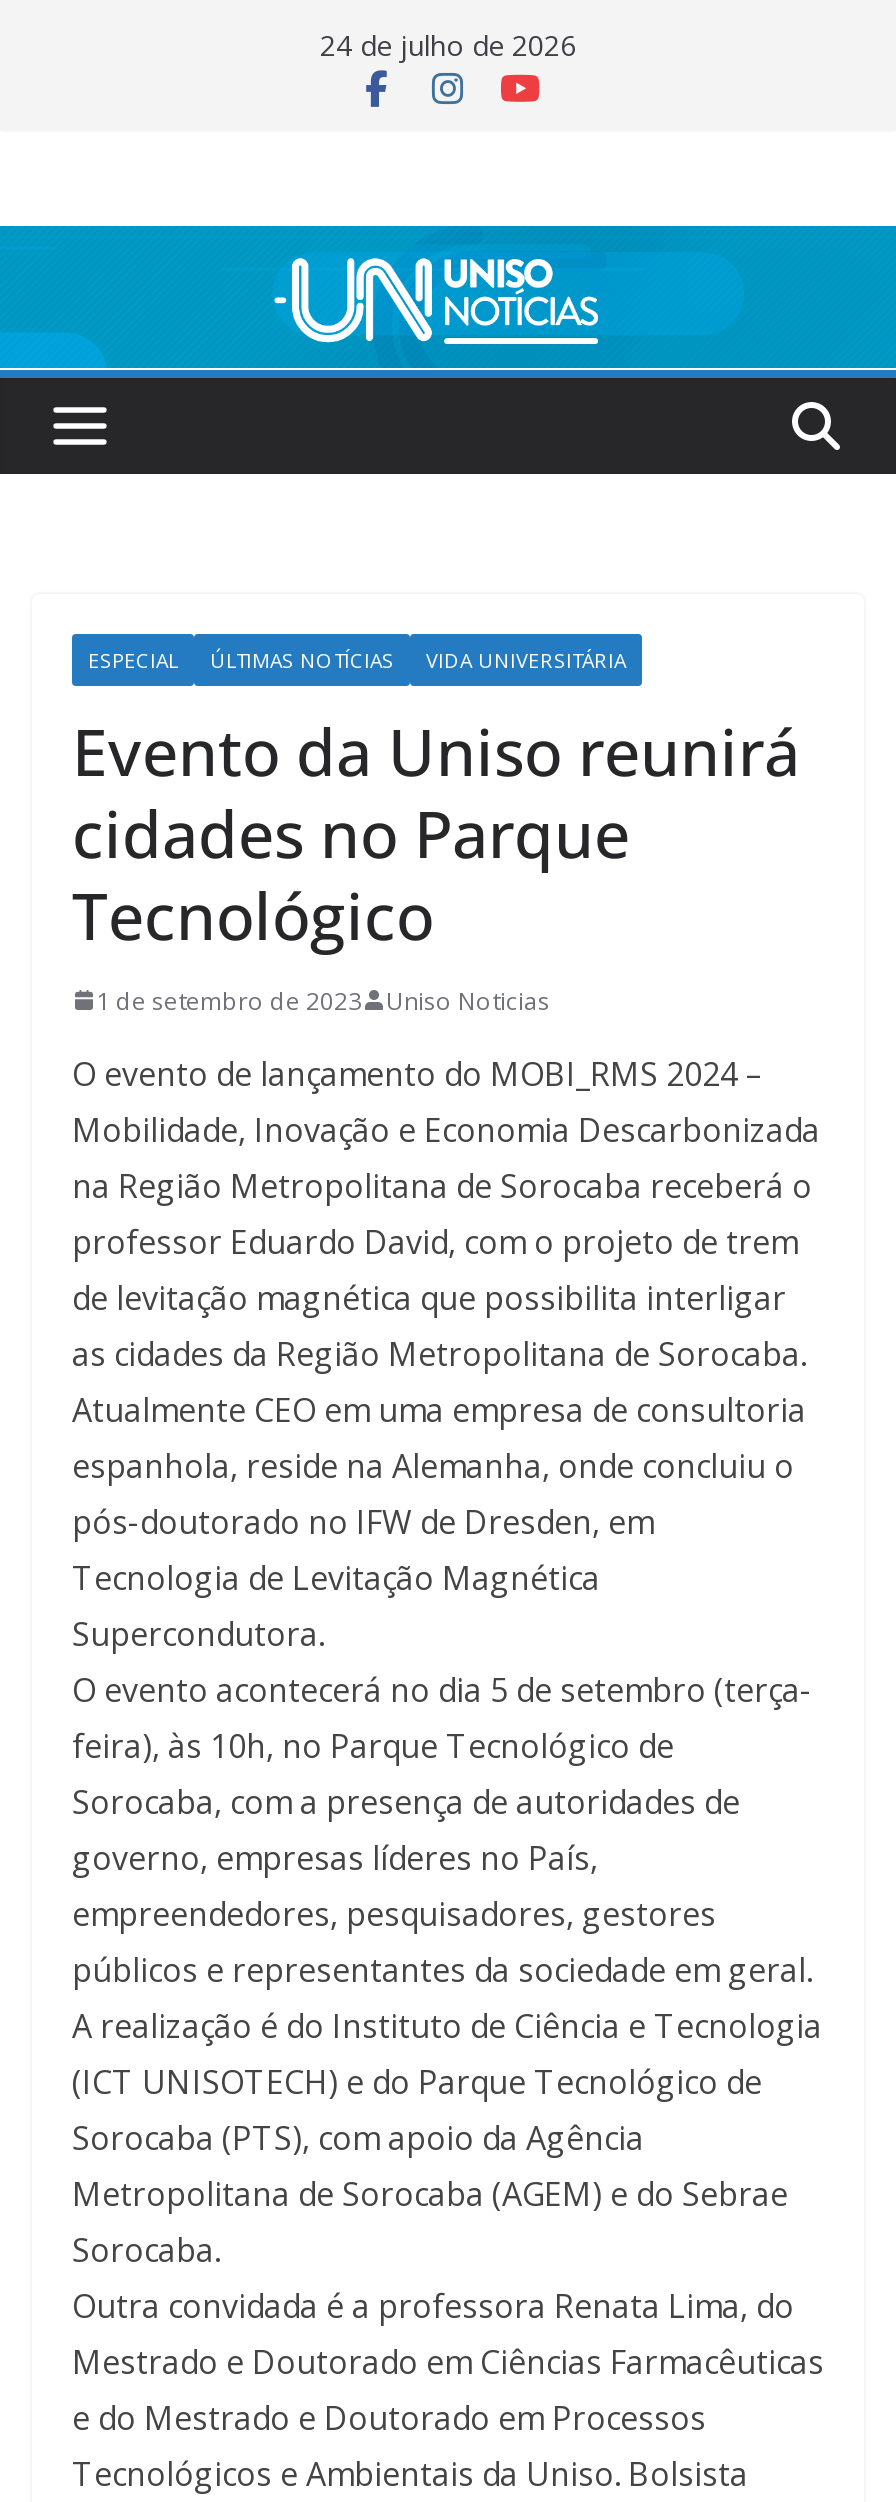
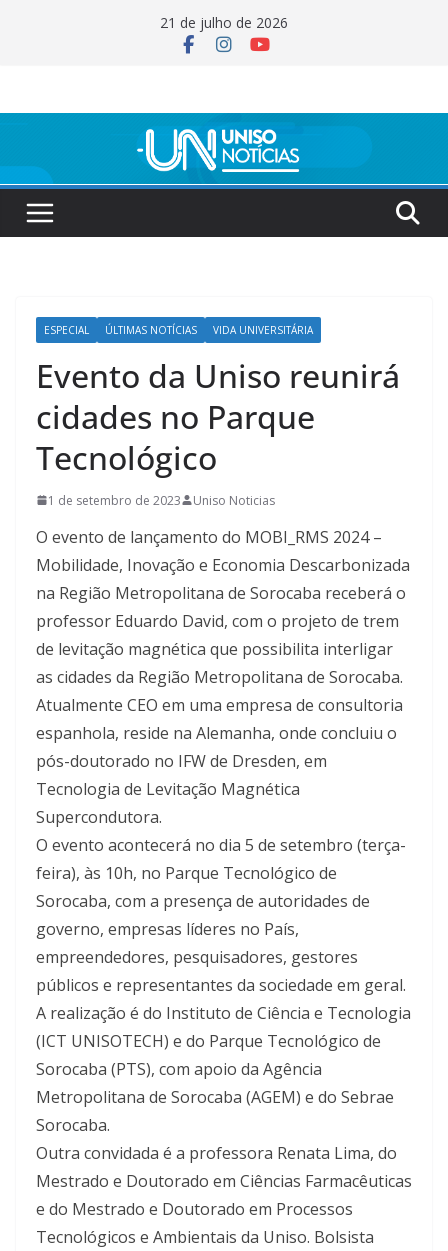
- 24 de julho de 2026
+ 21 de julho de 2026
